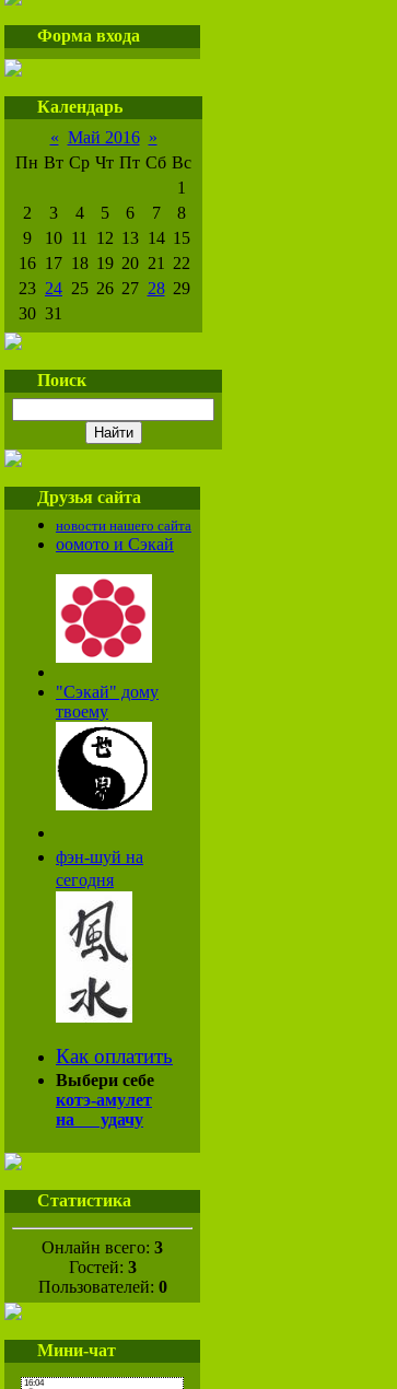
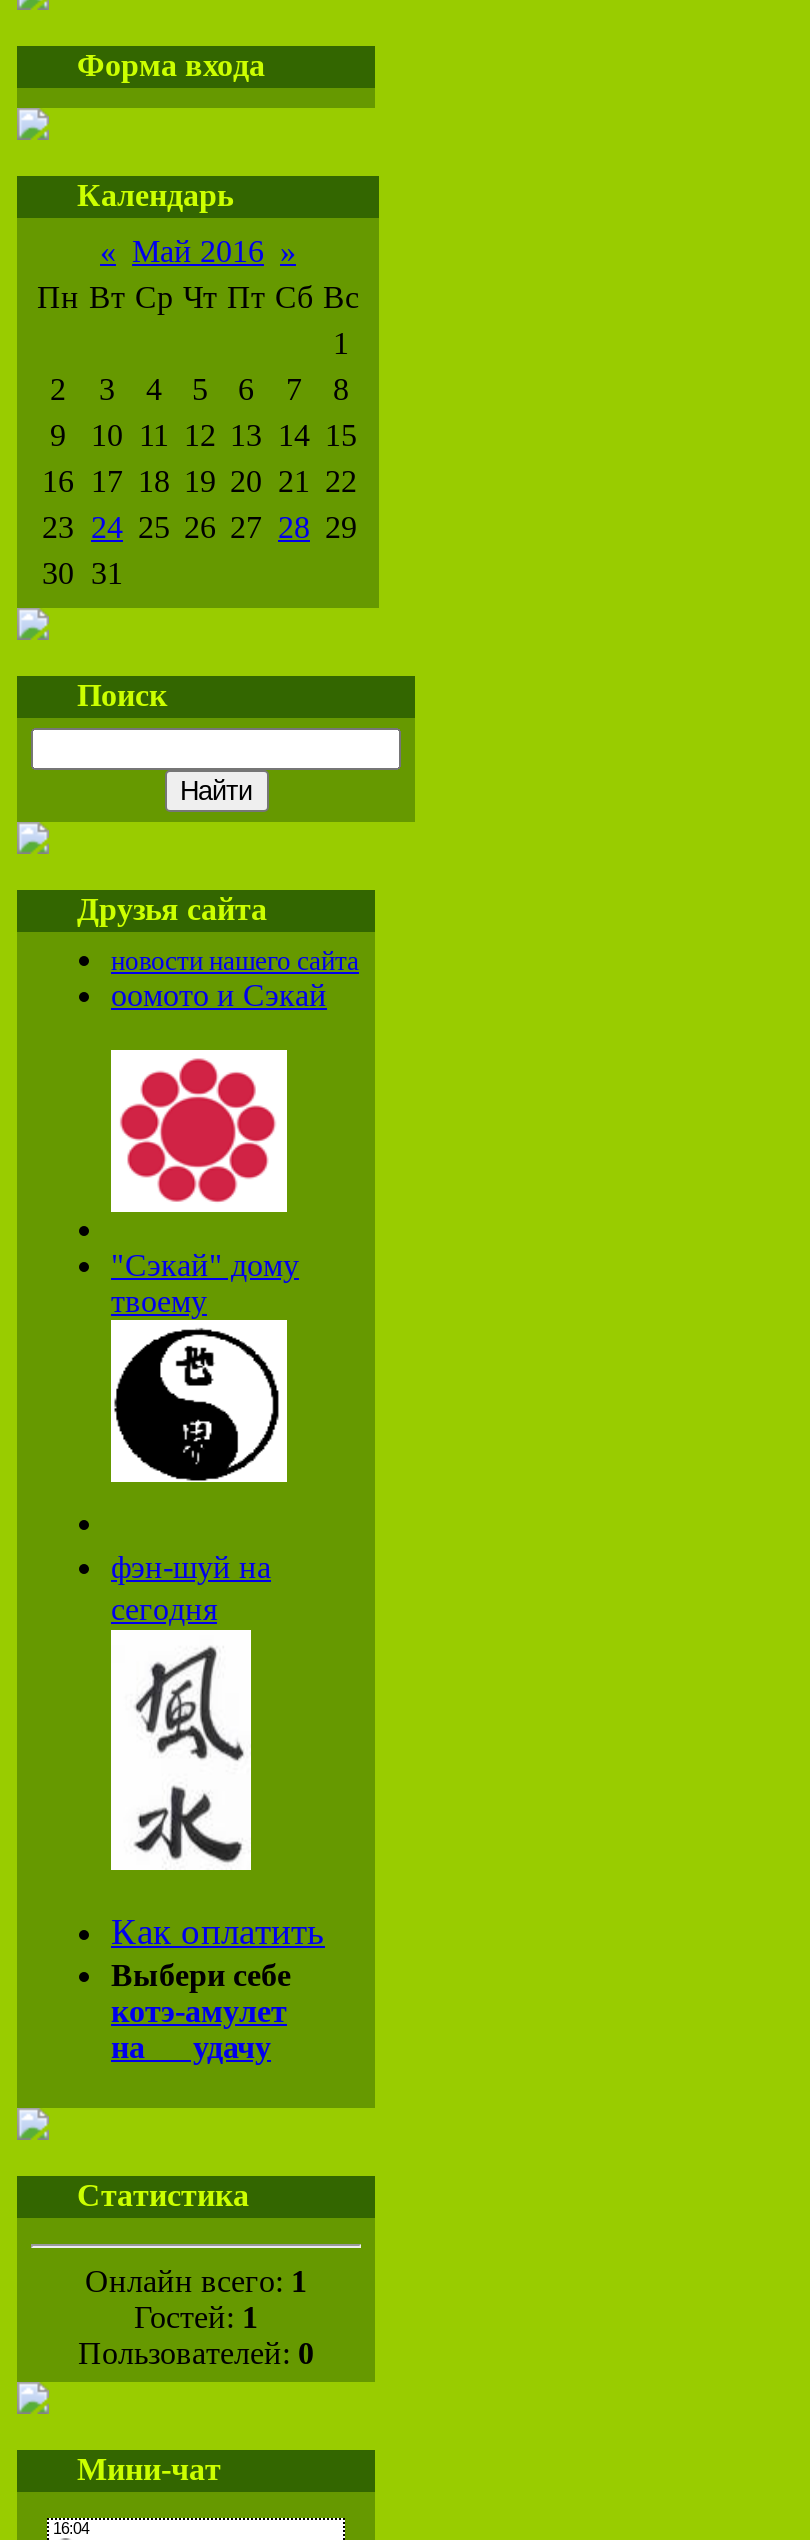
- Онлайн всего: 3
+ Онлайн всего: 1

- Гостей: 3
+ Гостей: 1
